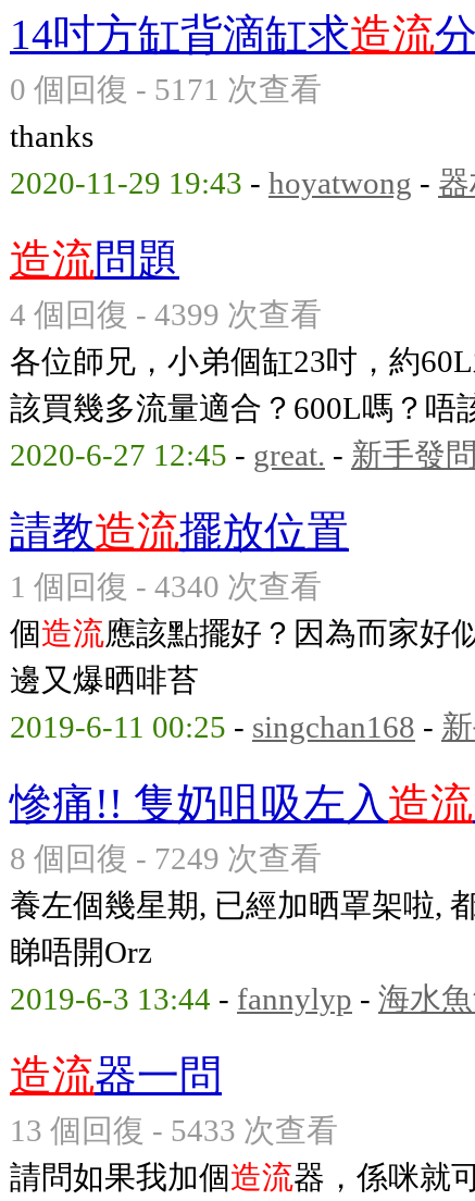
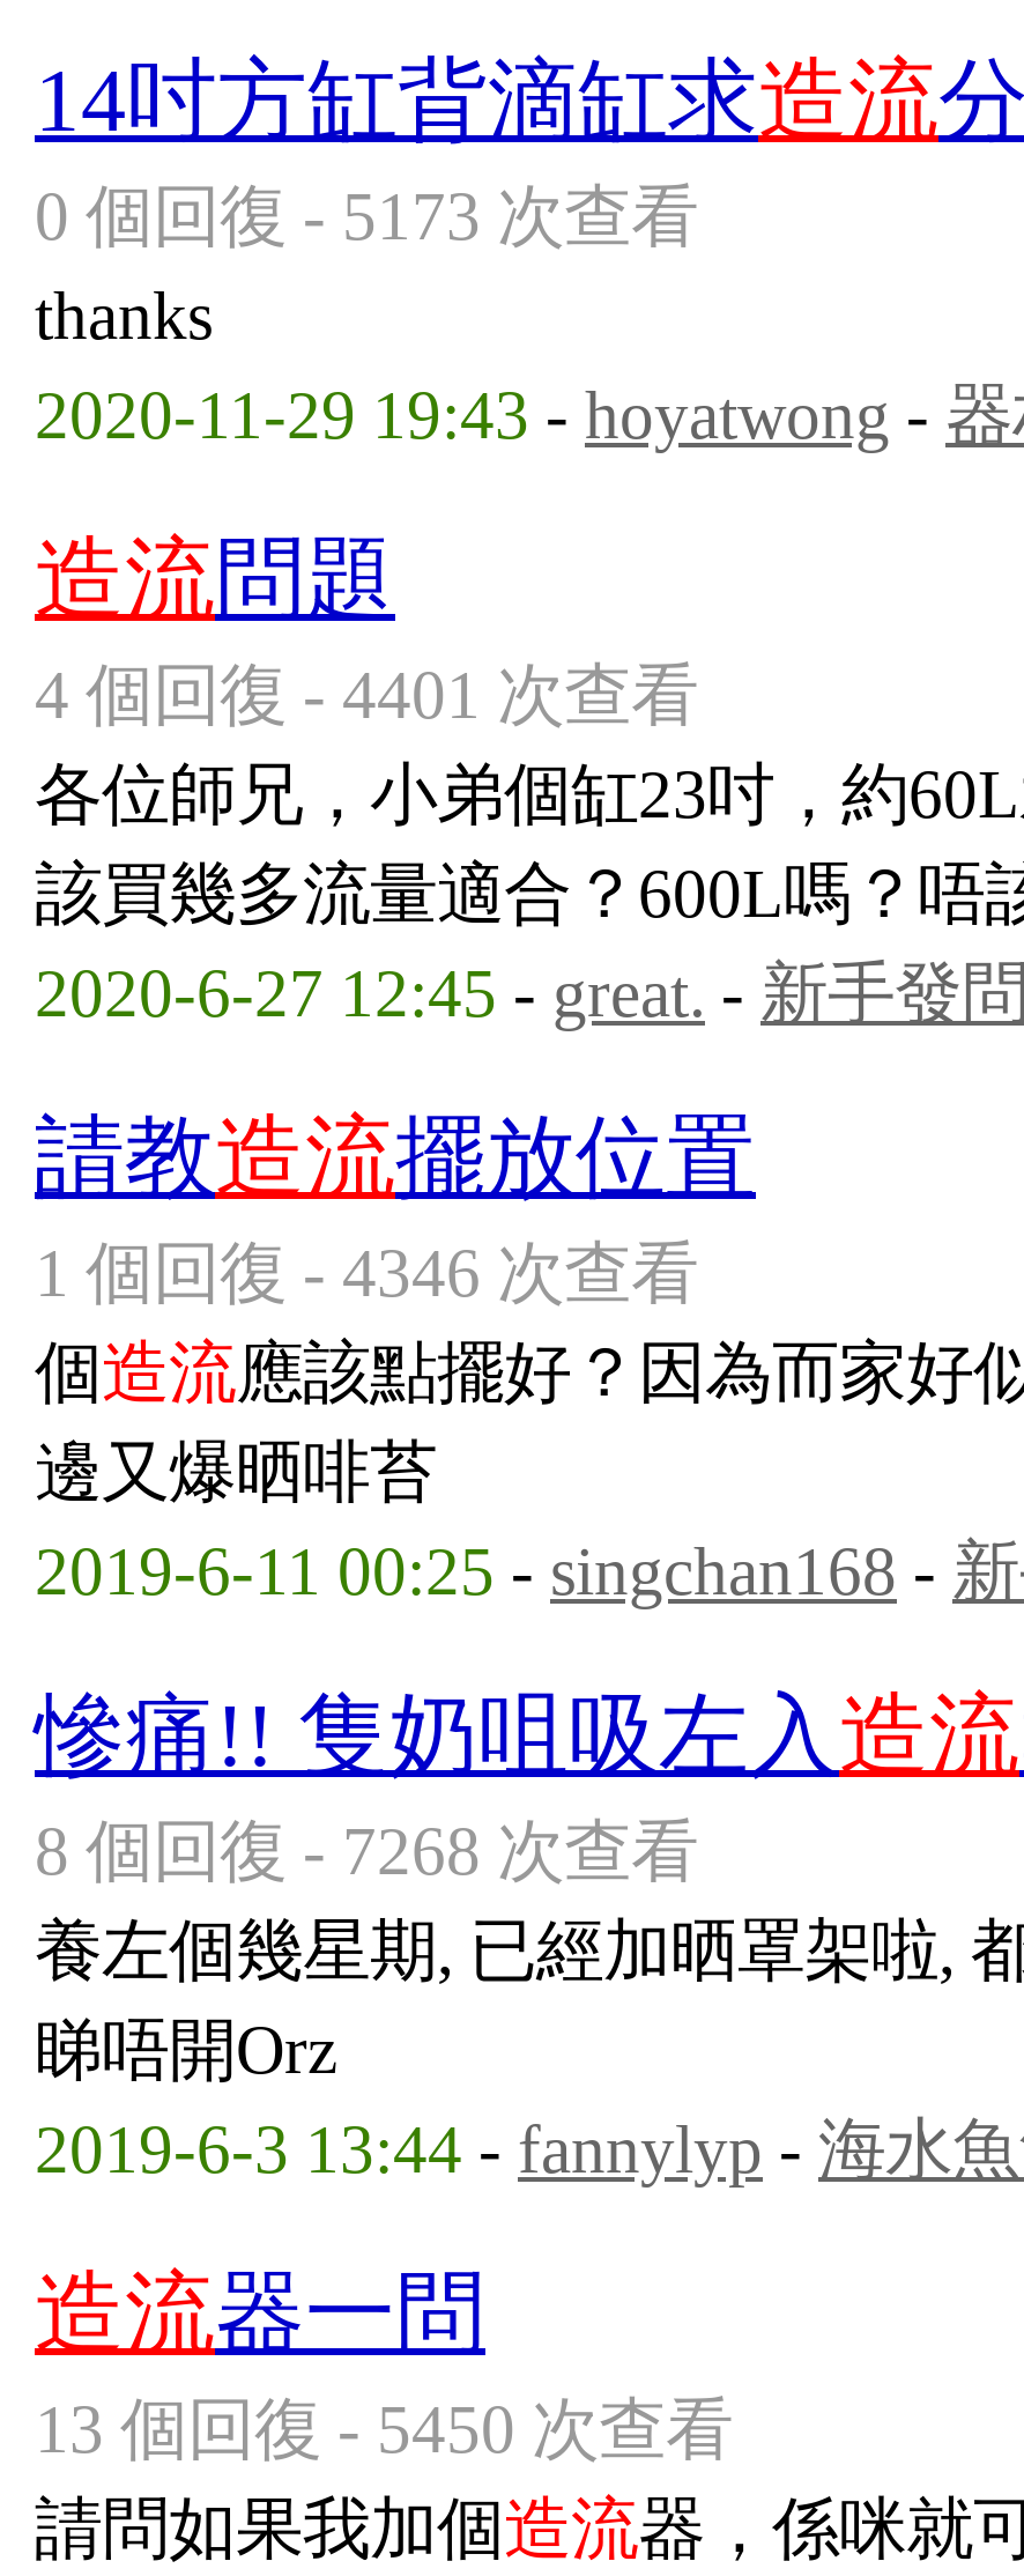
- 0 個回復 - 5171 次查看
+ 0 個回復 - 5173 次查看

- 4 個回復 - 4399 次查看
+ 4 個回復 - 4401 次查看

- 1 個回復 - 4340 次查看
+ 1 個回復 - 4346 次查看

- 8 個回復 - 7249 次查看
+ 8 個回復 - 7268 次查看

- 13 個回復 - 5433 次查看
+ 13 個回復 - 5450 次查看
